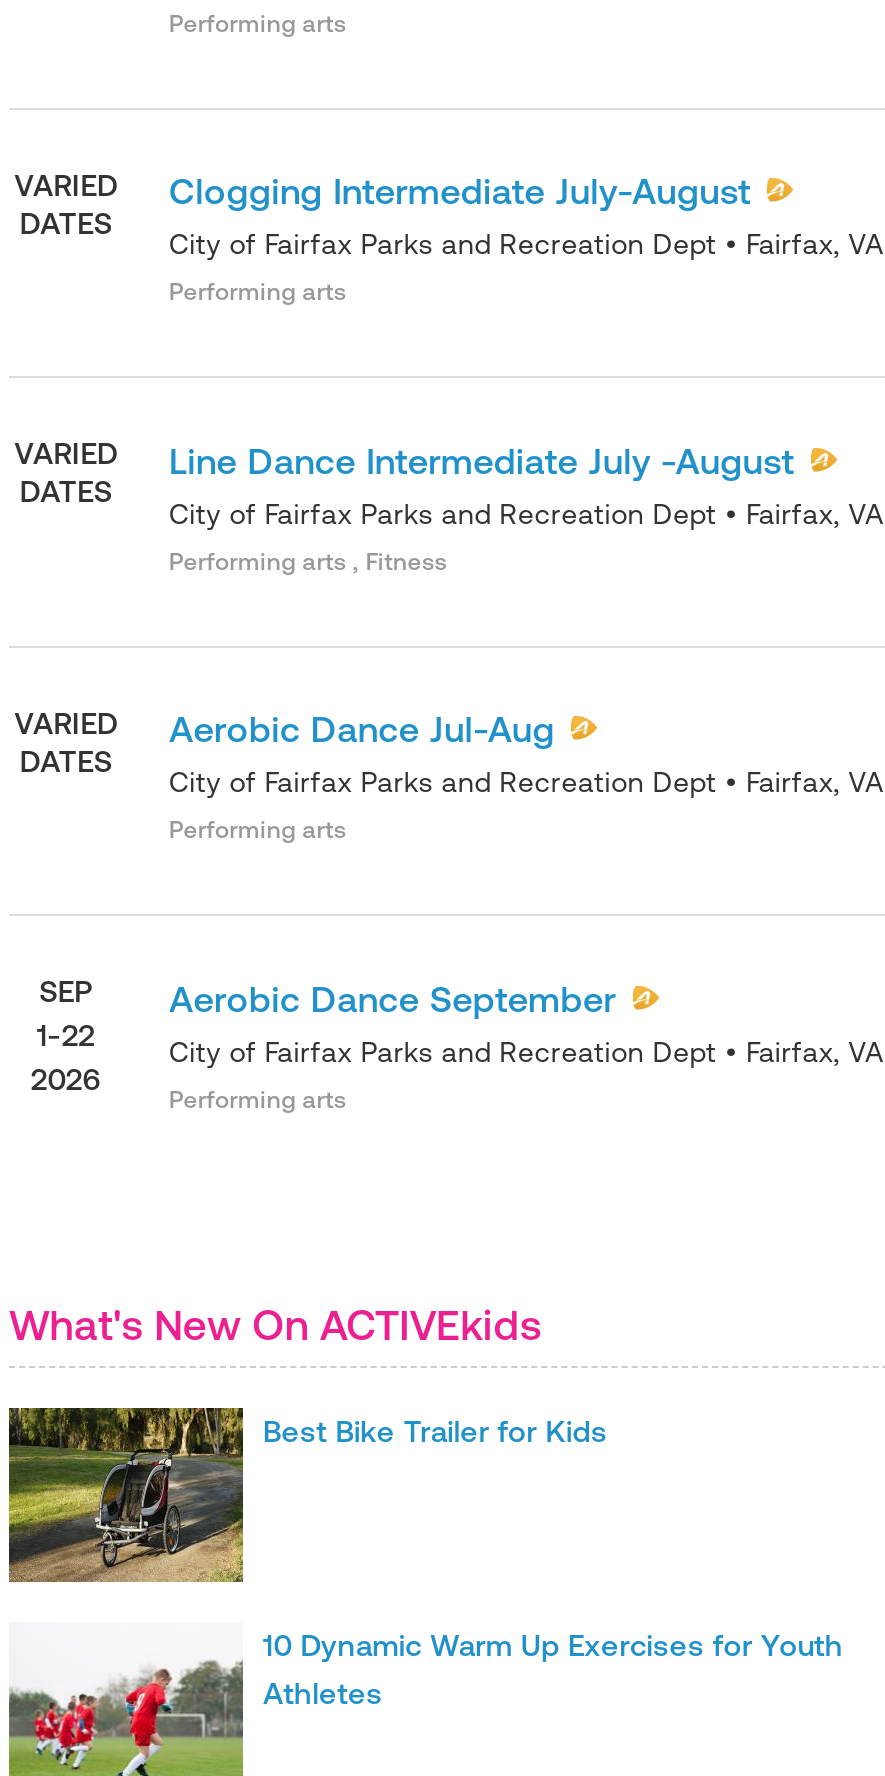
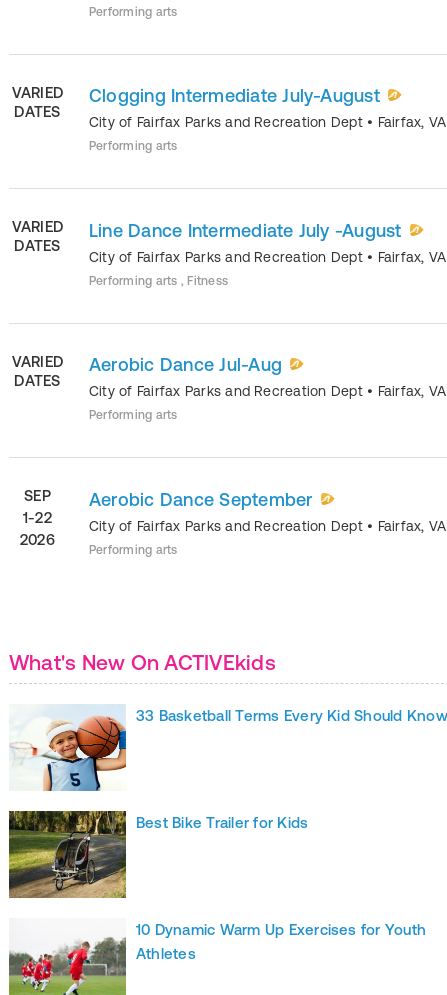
+ [image]
+ 33 Basketball Terms Every Kid Should Know
